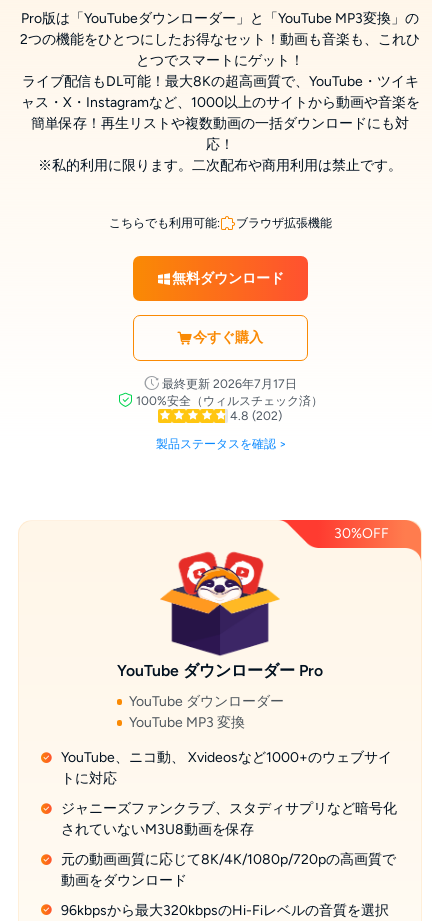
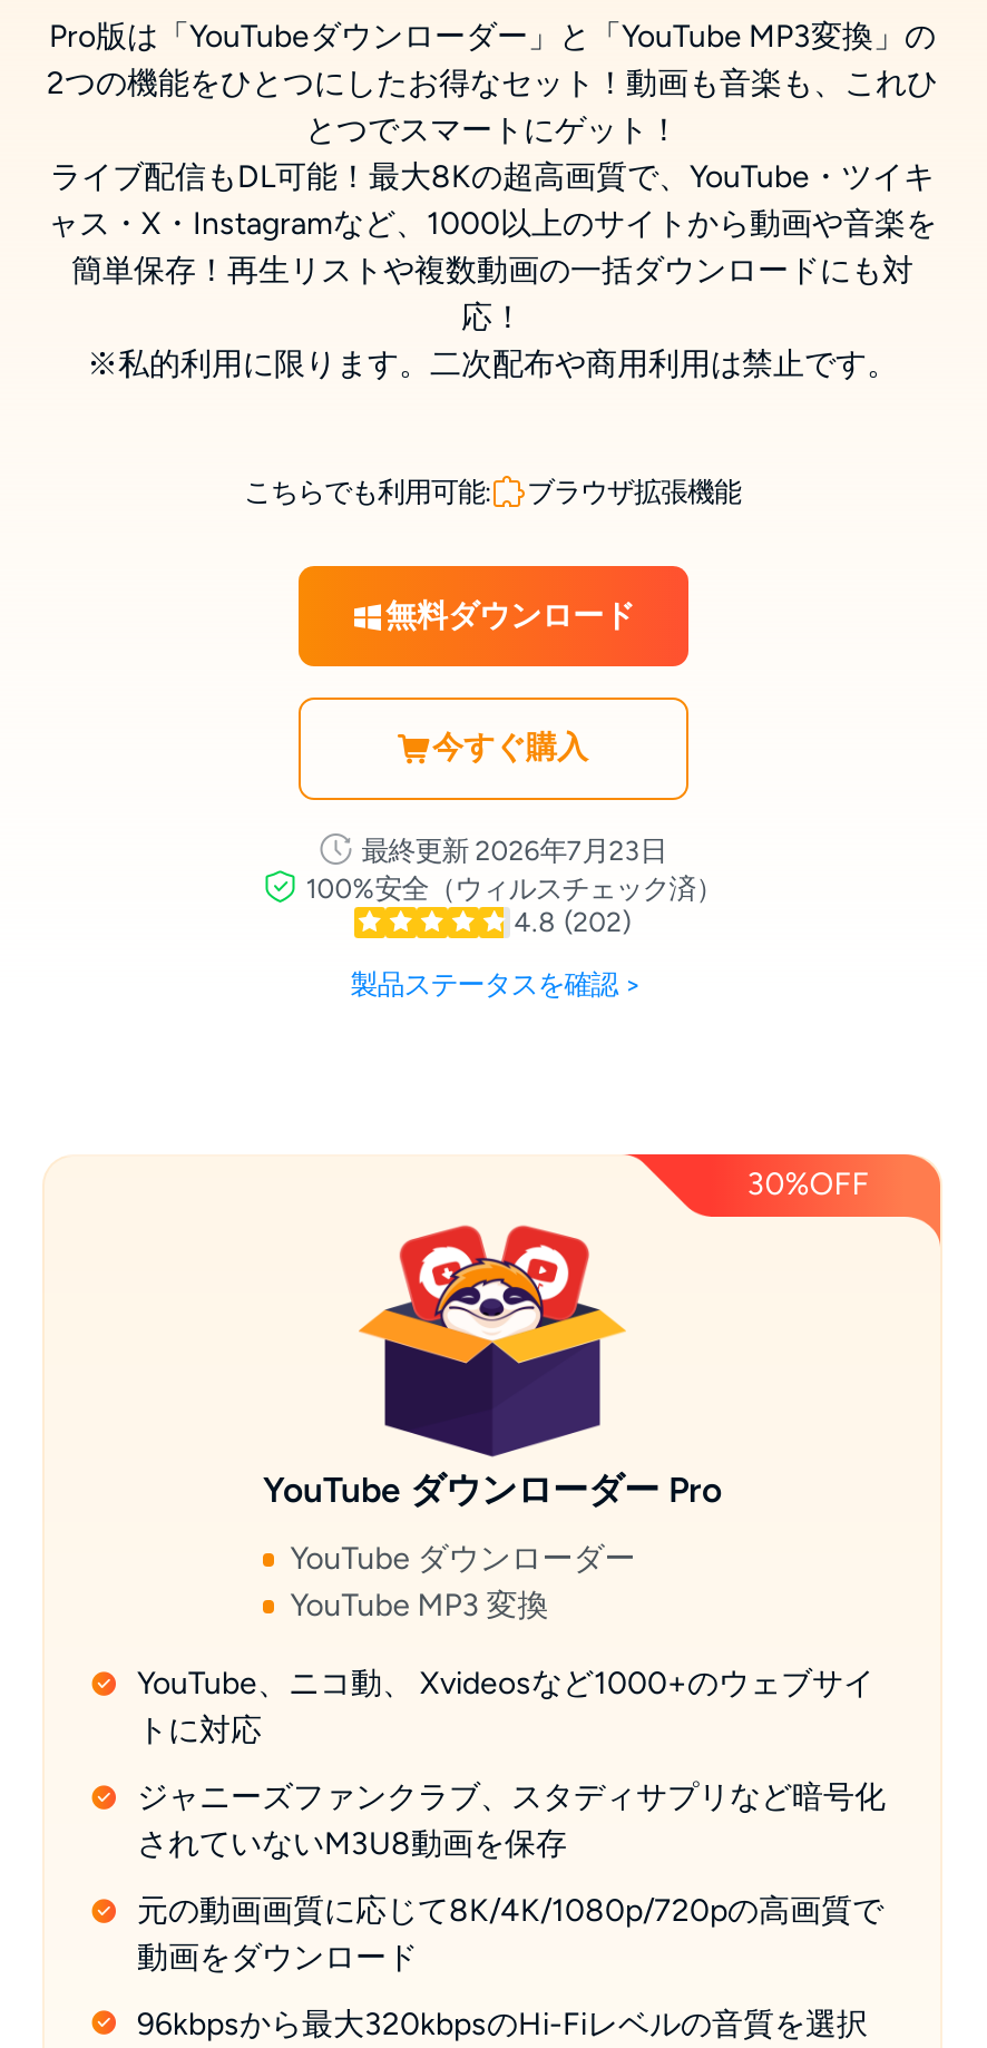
- 最終更新 2026年7月17日
+ 最終更新 2026年7月23日
